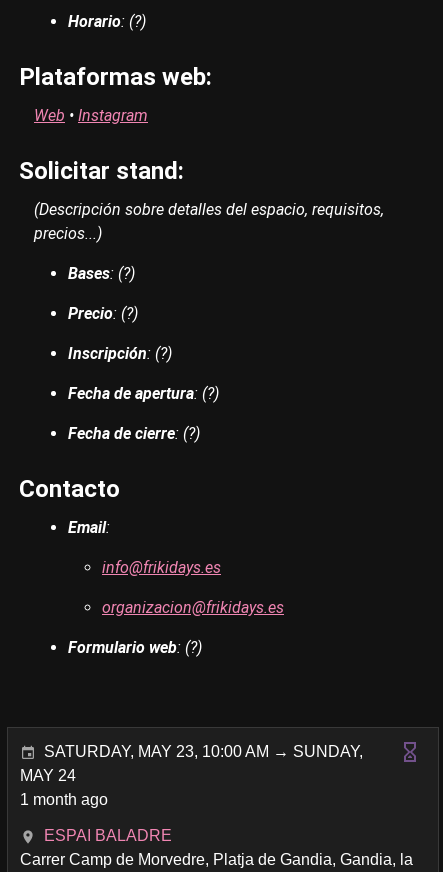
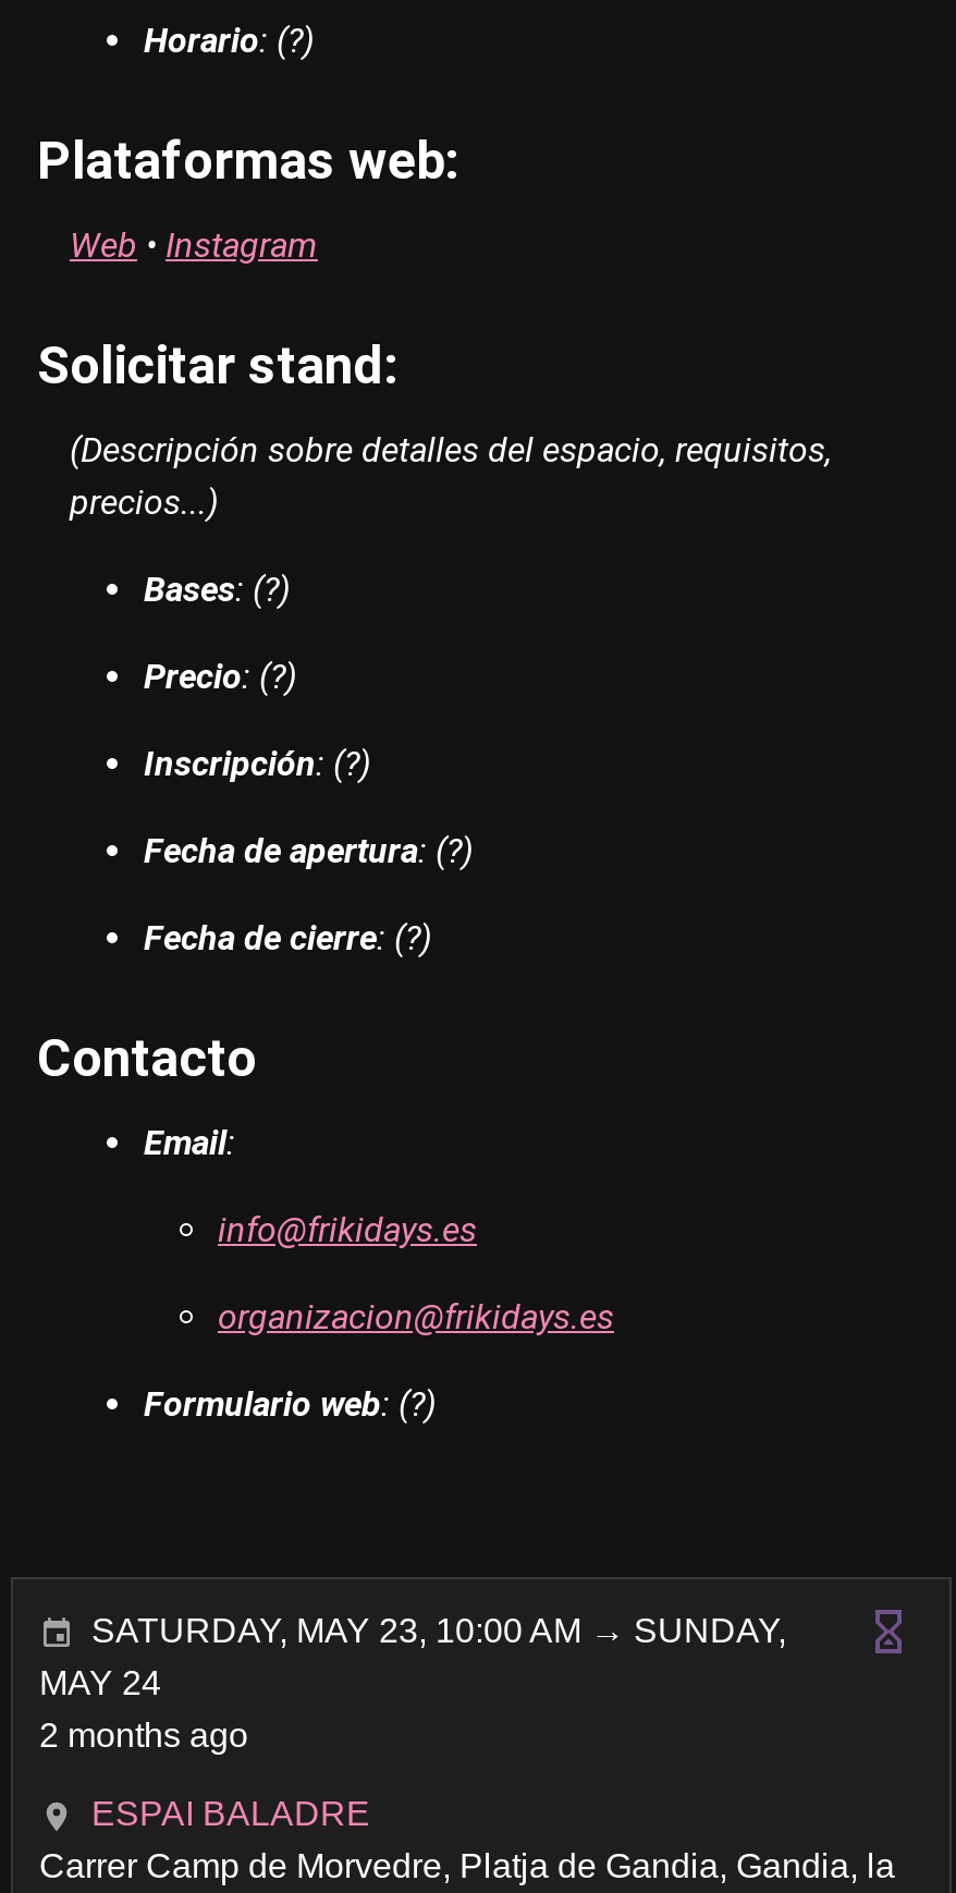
- 1 month ago
+ 2 months ago
